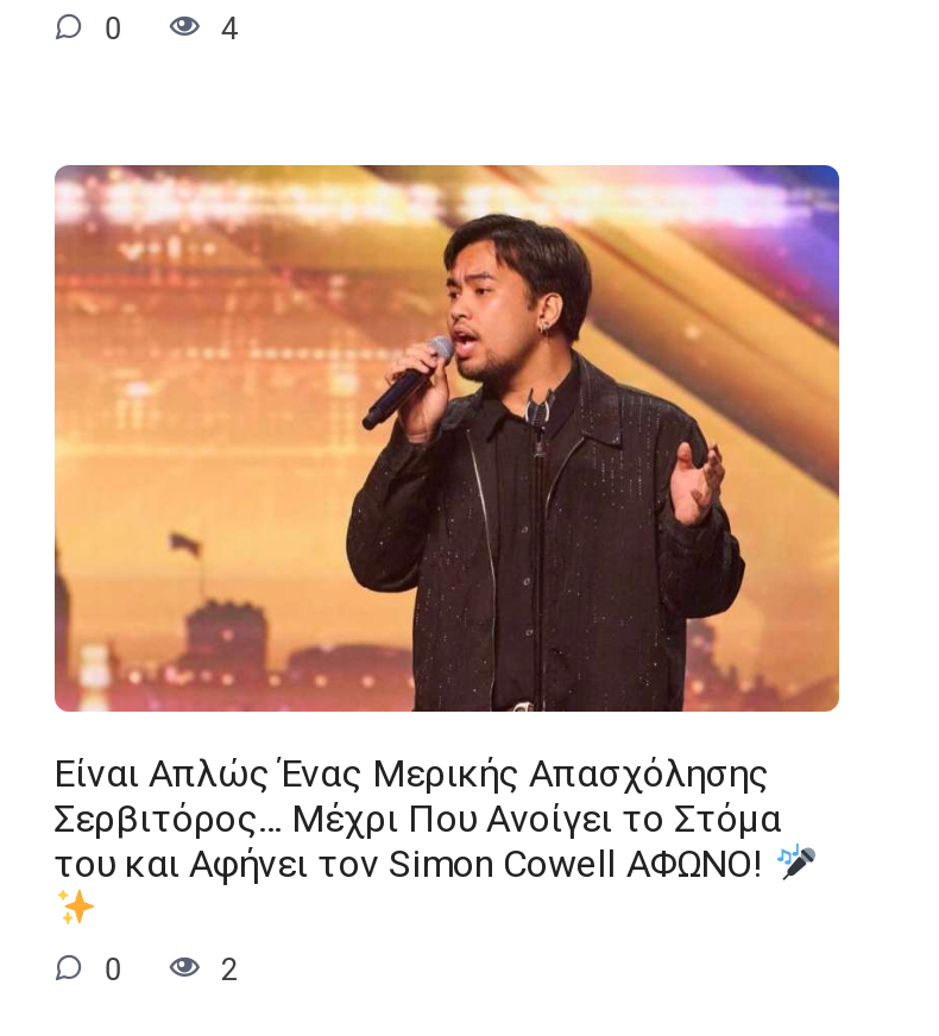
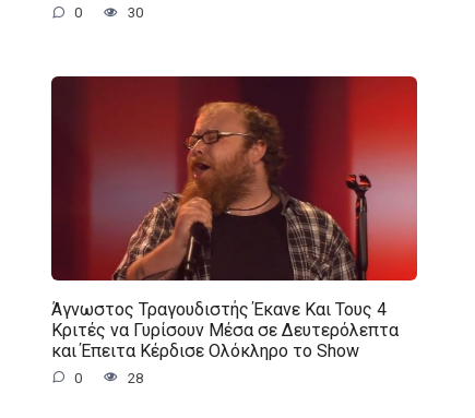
- 4
+ 30

- [image]
- Είναι Απλώς Ένας Μερικής Απασχόλησης
- Σερβιτόρος… Μέχρι Που Ανοίγει το Στόμα
- του και Αφήνει τον Simon Cowell ΑΦΩΝΟ!
+ [image]
+ Άγνωστος Τραγουδιστής Έκανε Και Τους 4
+ Κριτές να Γυρίσουν Μέσα σε Δευτερόλεπτα
+ και Έπειτα Κέρδισε Ολόκληρο το Show

- 2
+ 28
